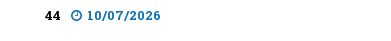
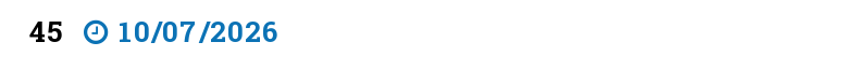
- 44 10/07/2026
+ 45 10/07/2026
